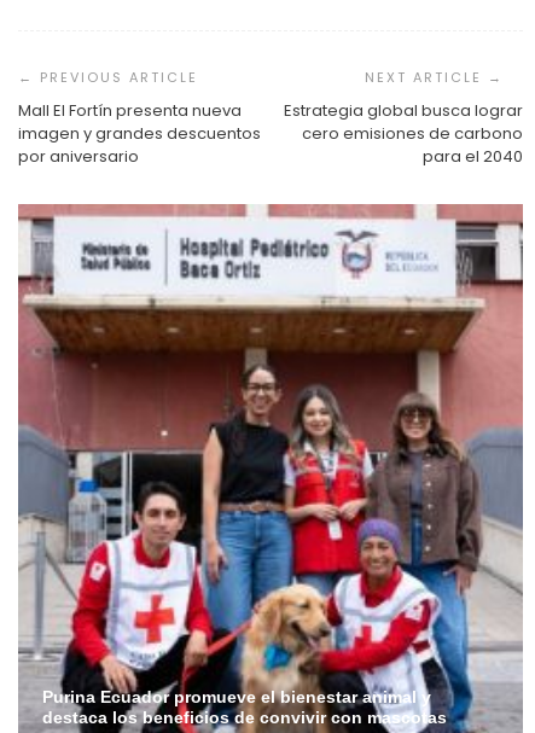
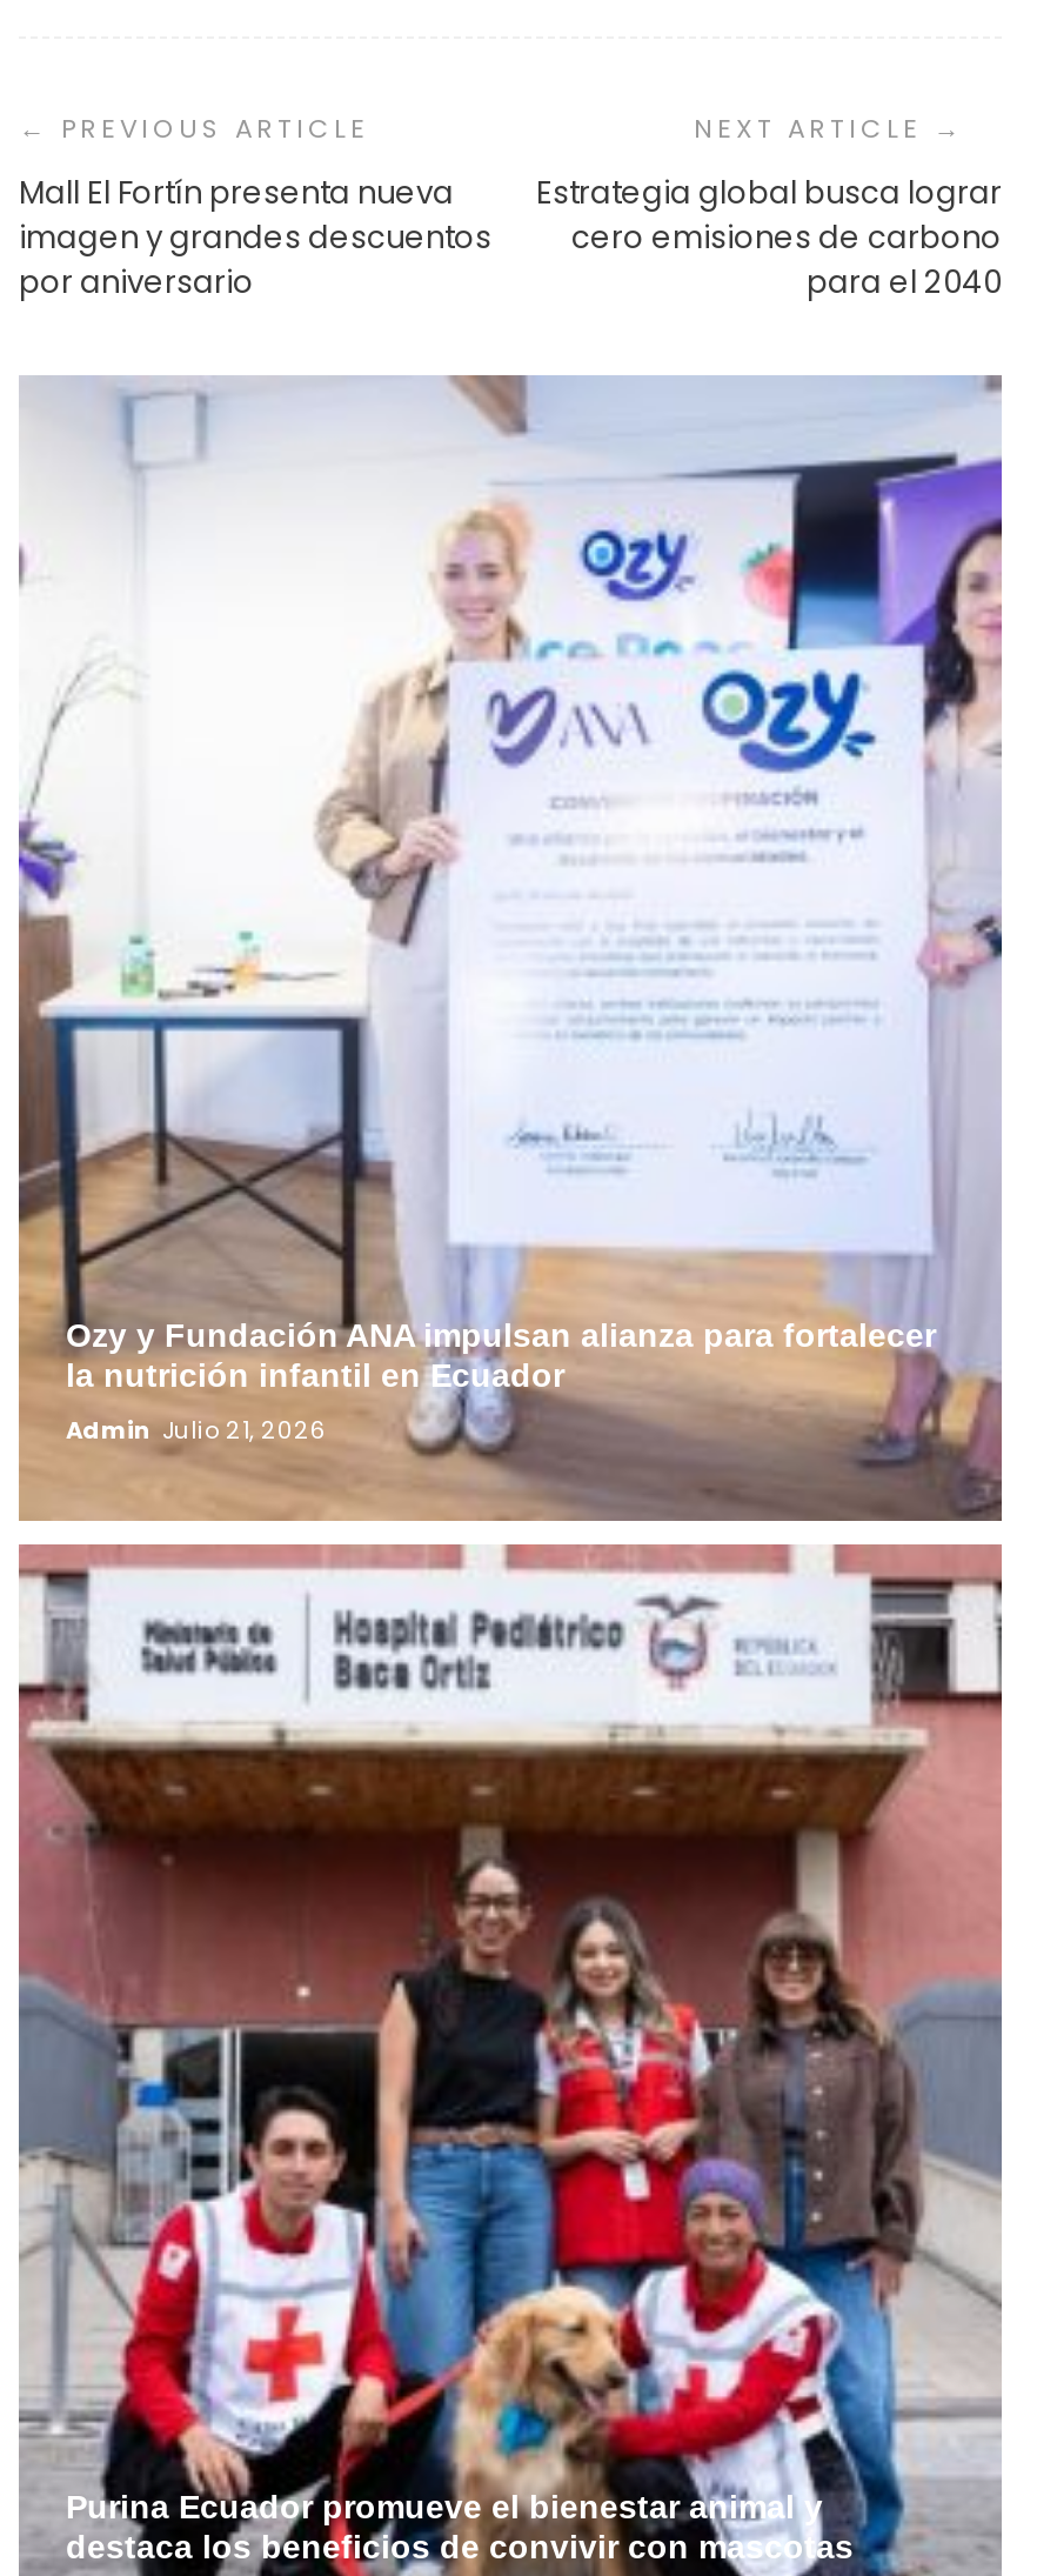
+ [image]
+ Ozy y Fundación ANA impulsan alianza para fortalecer
+ la nutrición infantil en Ecuador
+ Admin Julio 21, 2026
